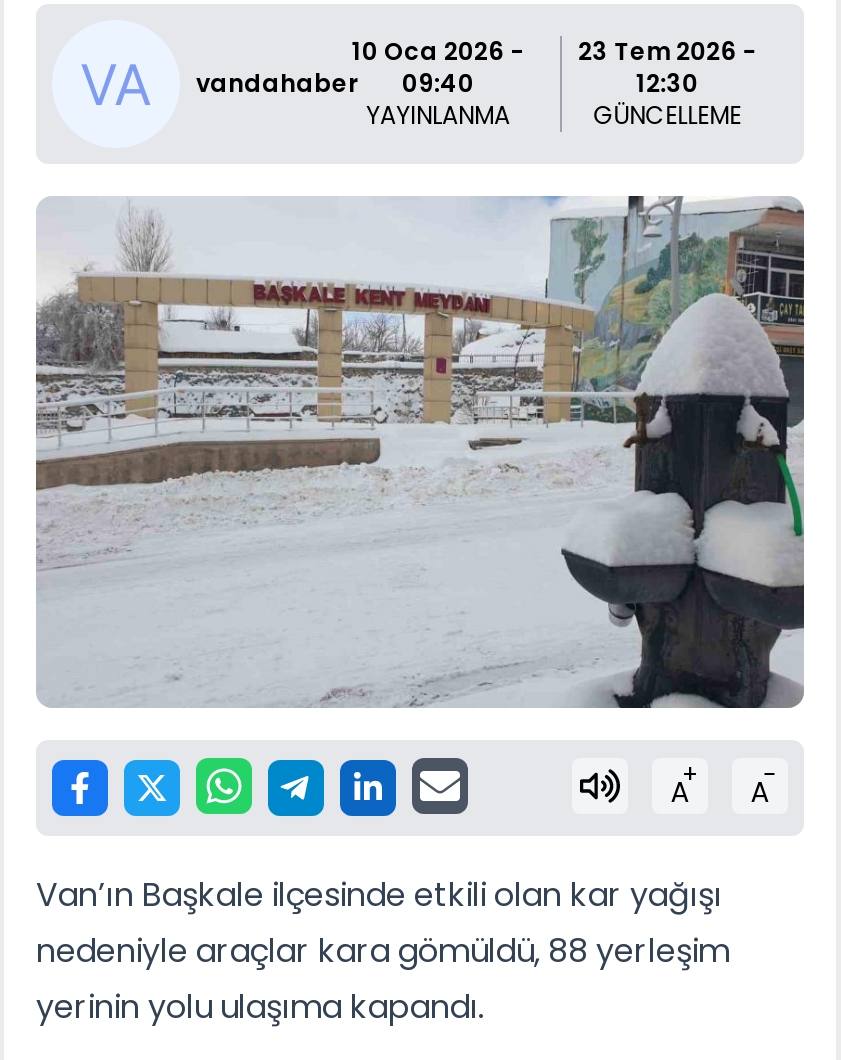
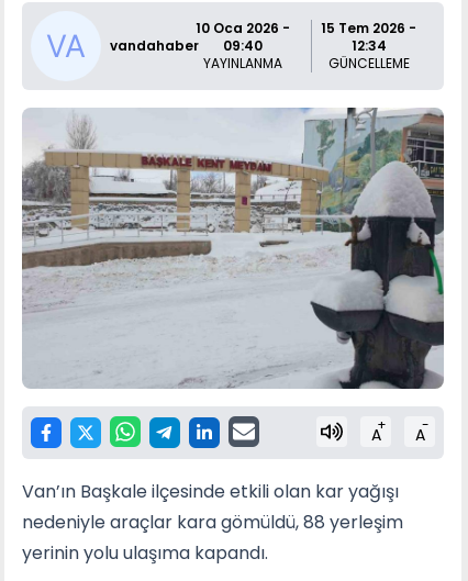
- 10 Oca 2026 - 23 Tem 2026 -
+ 10 Oca 2026 - 15 Tem 2026 -

- 12:30
+ 12:34
